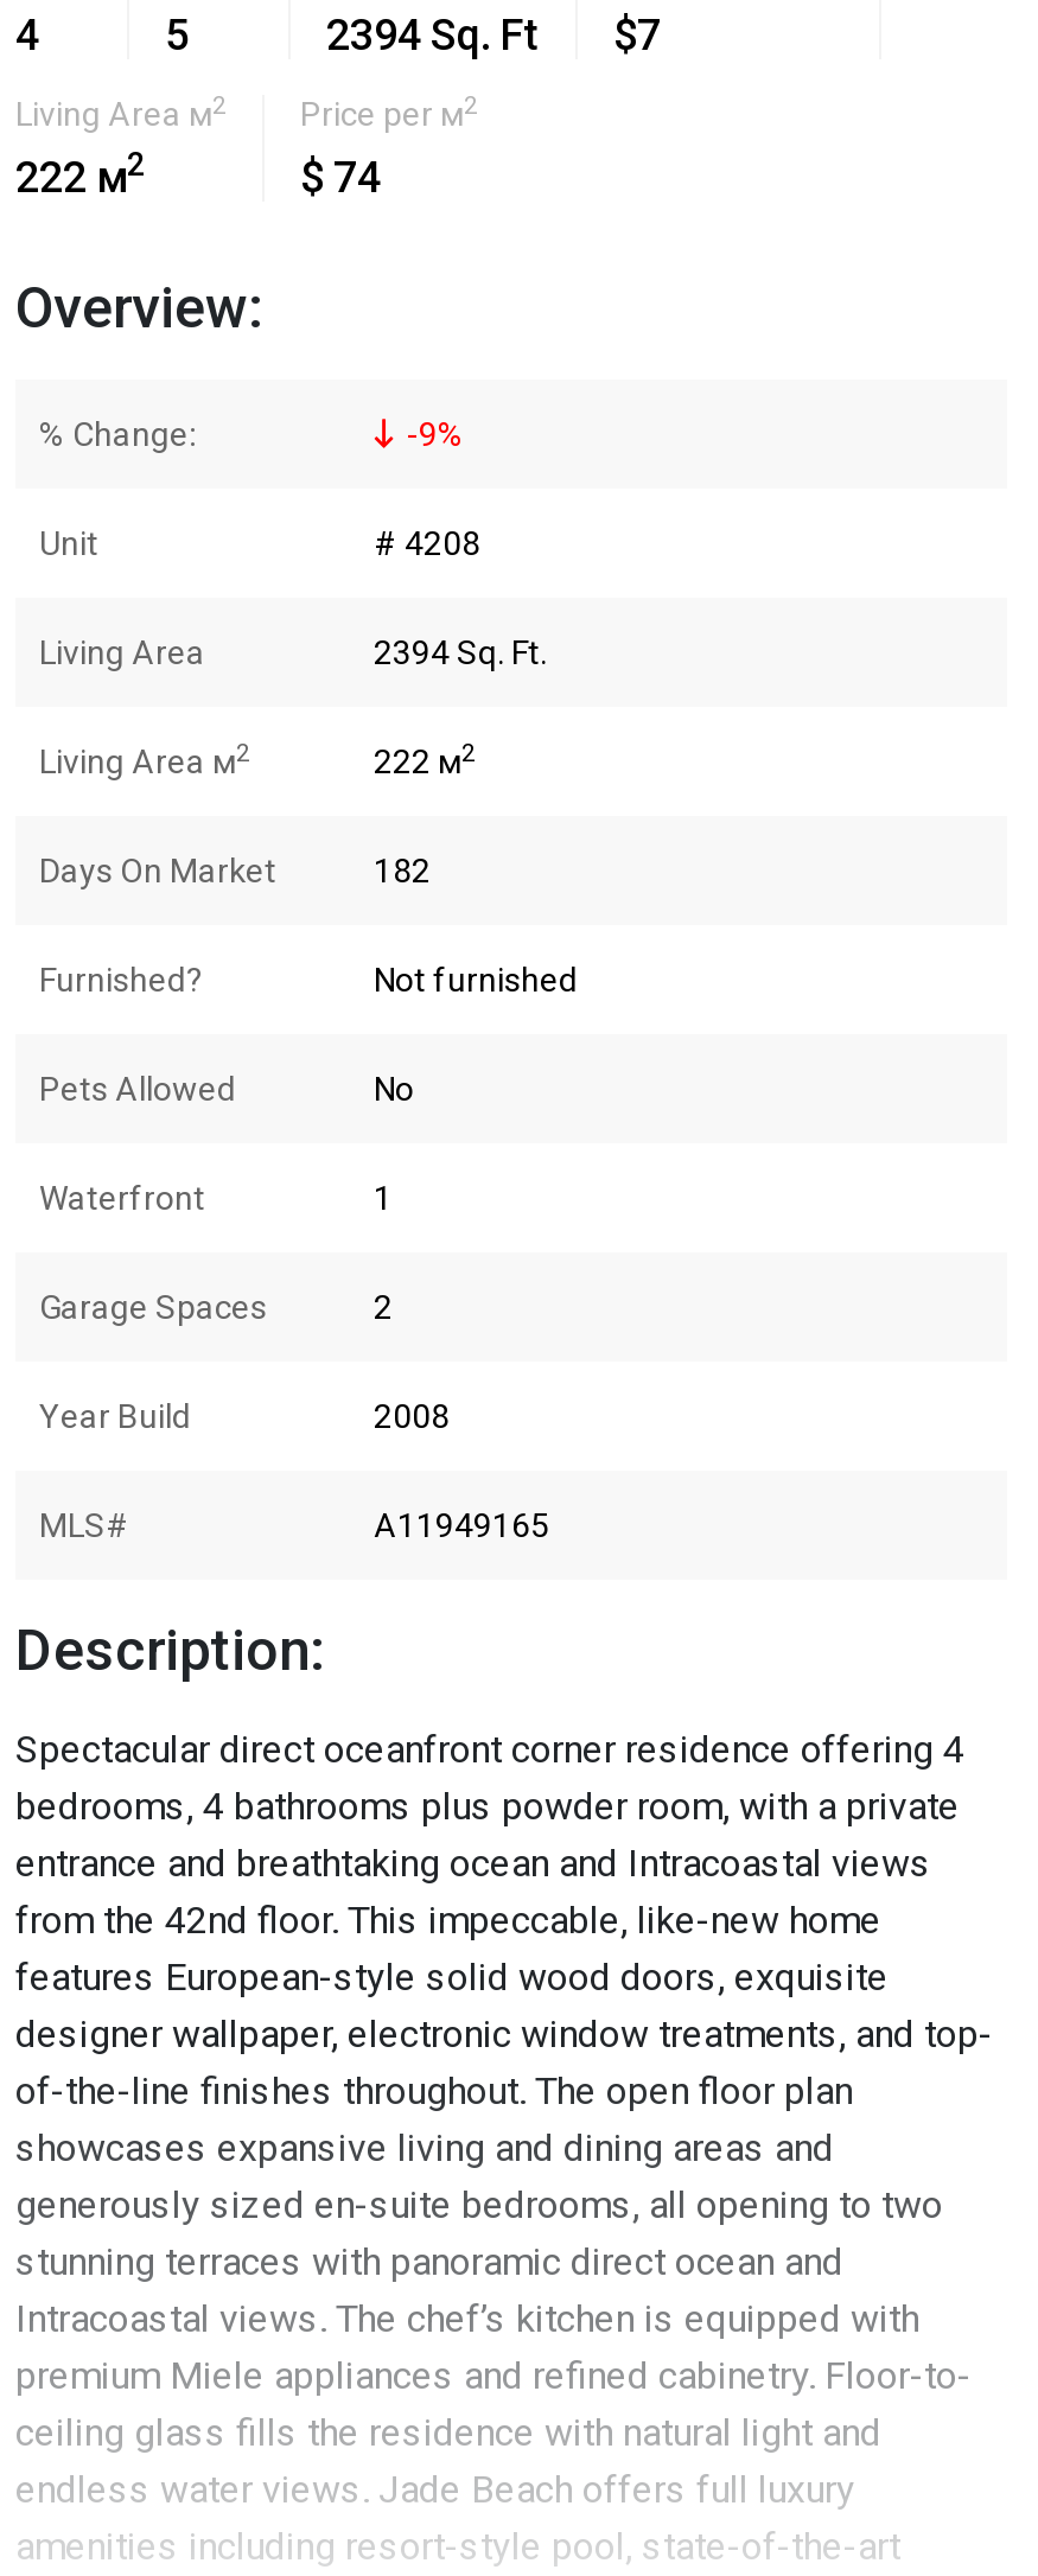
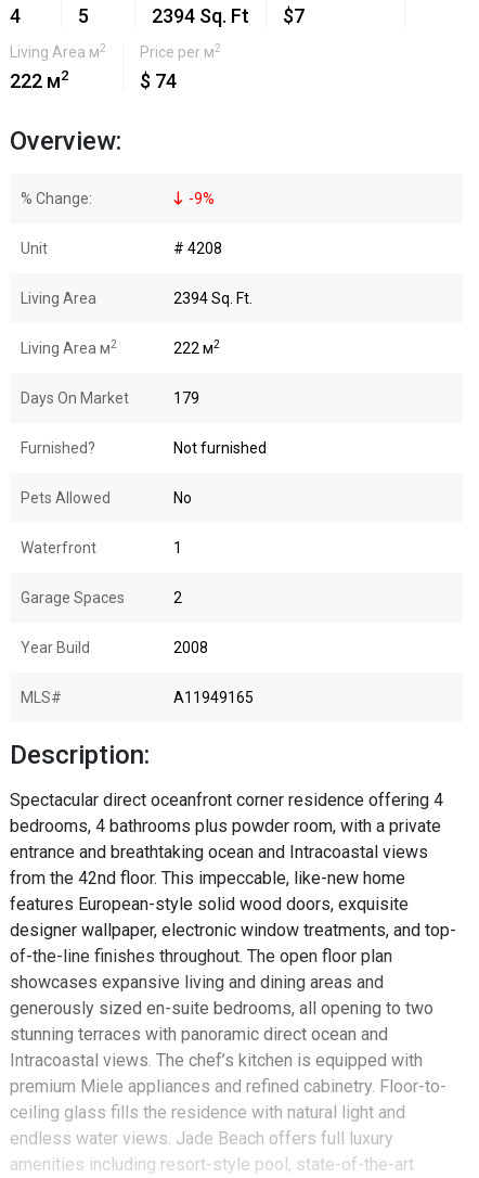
- 182
+ 179
